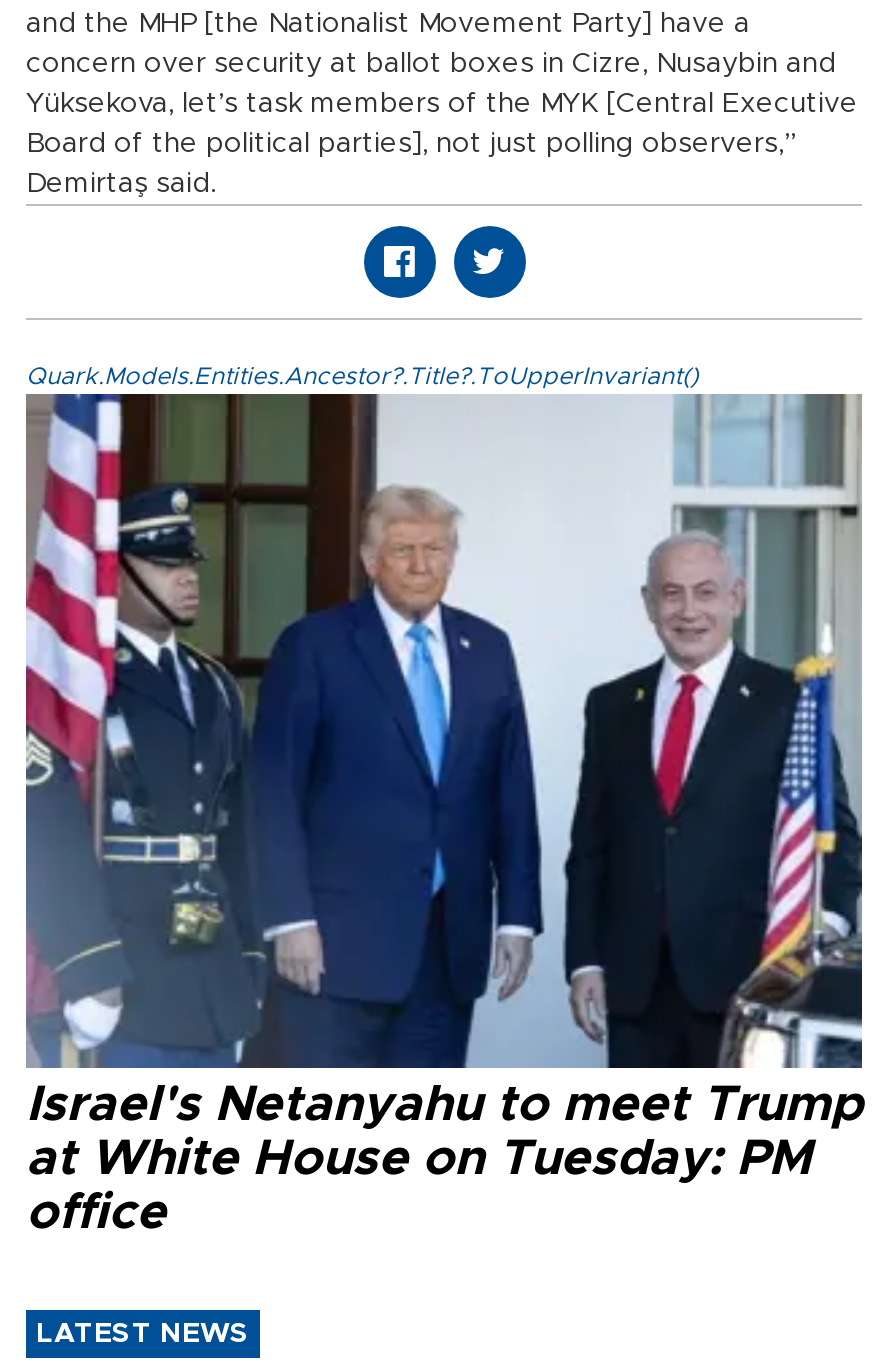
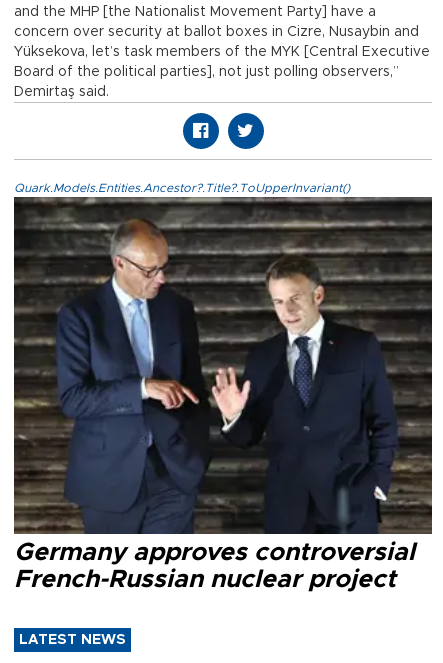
- [image]
- Israel's Netanyahu to meet Trump
- at White House on Tuesday: PM
- office
+ [image]
+ Germany approves controversial
+ French-Russian nuclear project
